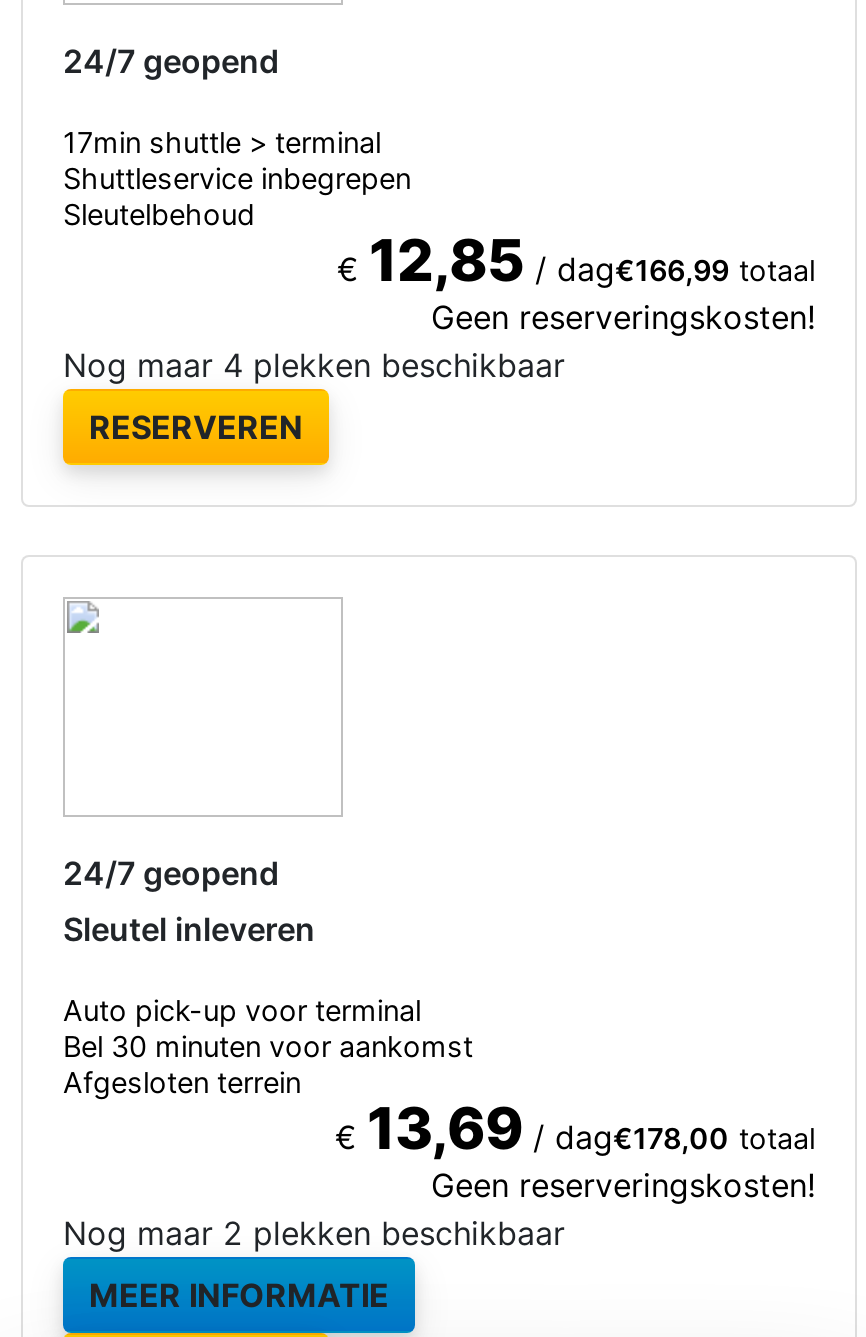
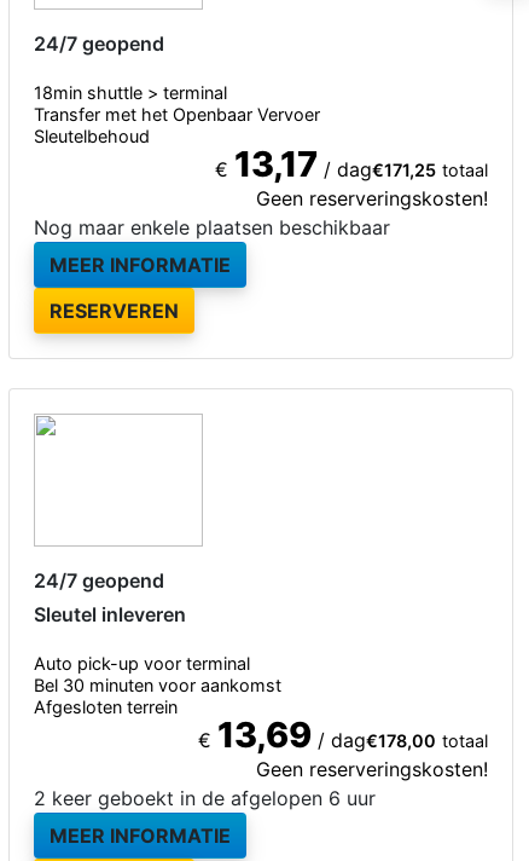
- 17min shuttle > terminal
- Shuttleservice inbegrepen
+ 18min shuttle > terminal
+ Transfer met het Openbaar Vervoer

- €12,85 / dag€166,99 totaal
+ €13,17 / dag€171,25 totaal

- Nog maar 4 plekken beschikbaar
+ Nog maar enkele plaatsen beschikbaar
+ MEER INFORMATIE

- Nog maar 2 plekken beschikbaar
+ 2 keer geboekt in de afgelopen 6 uur
